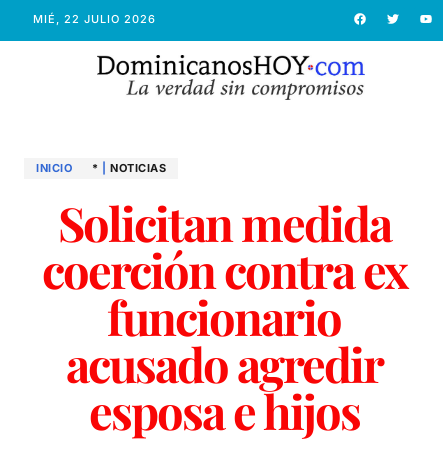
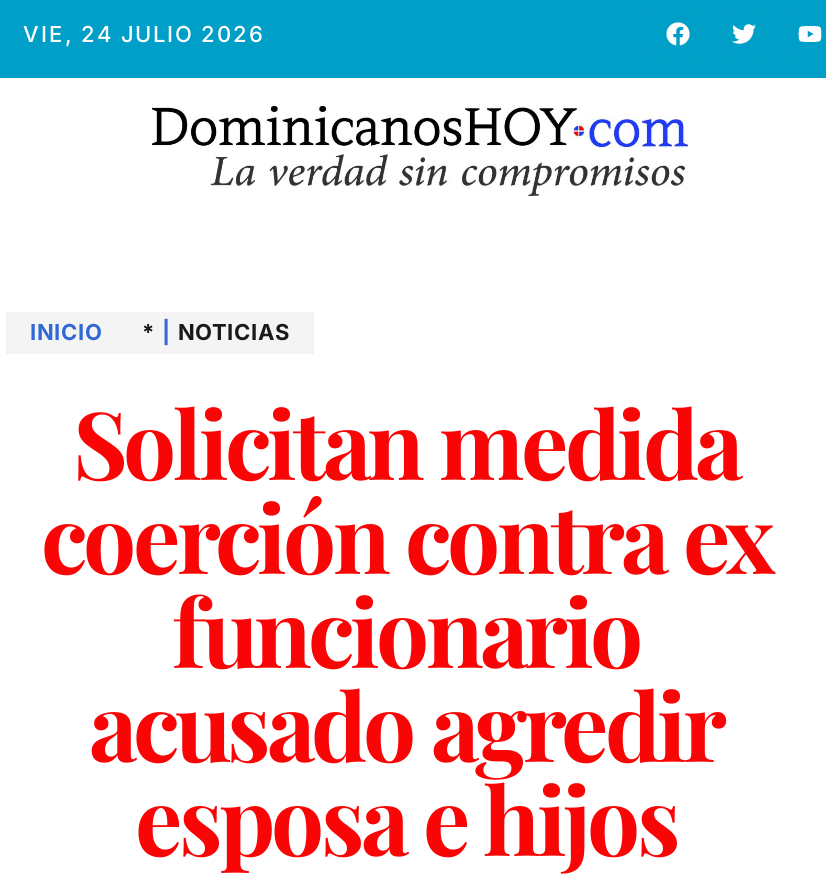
- MIÉ, 22 JULIO 2026
+ VIE, 24 JULIO 2026
